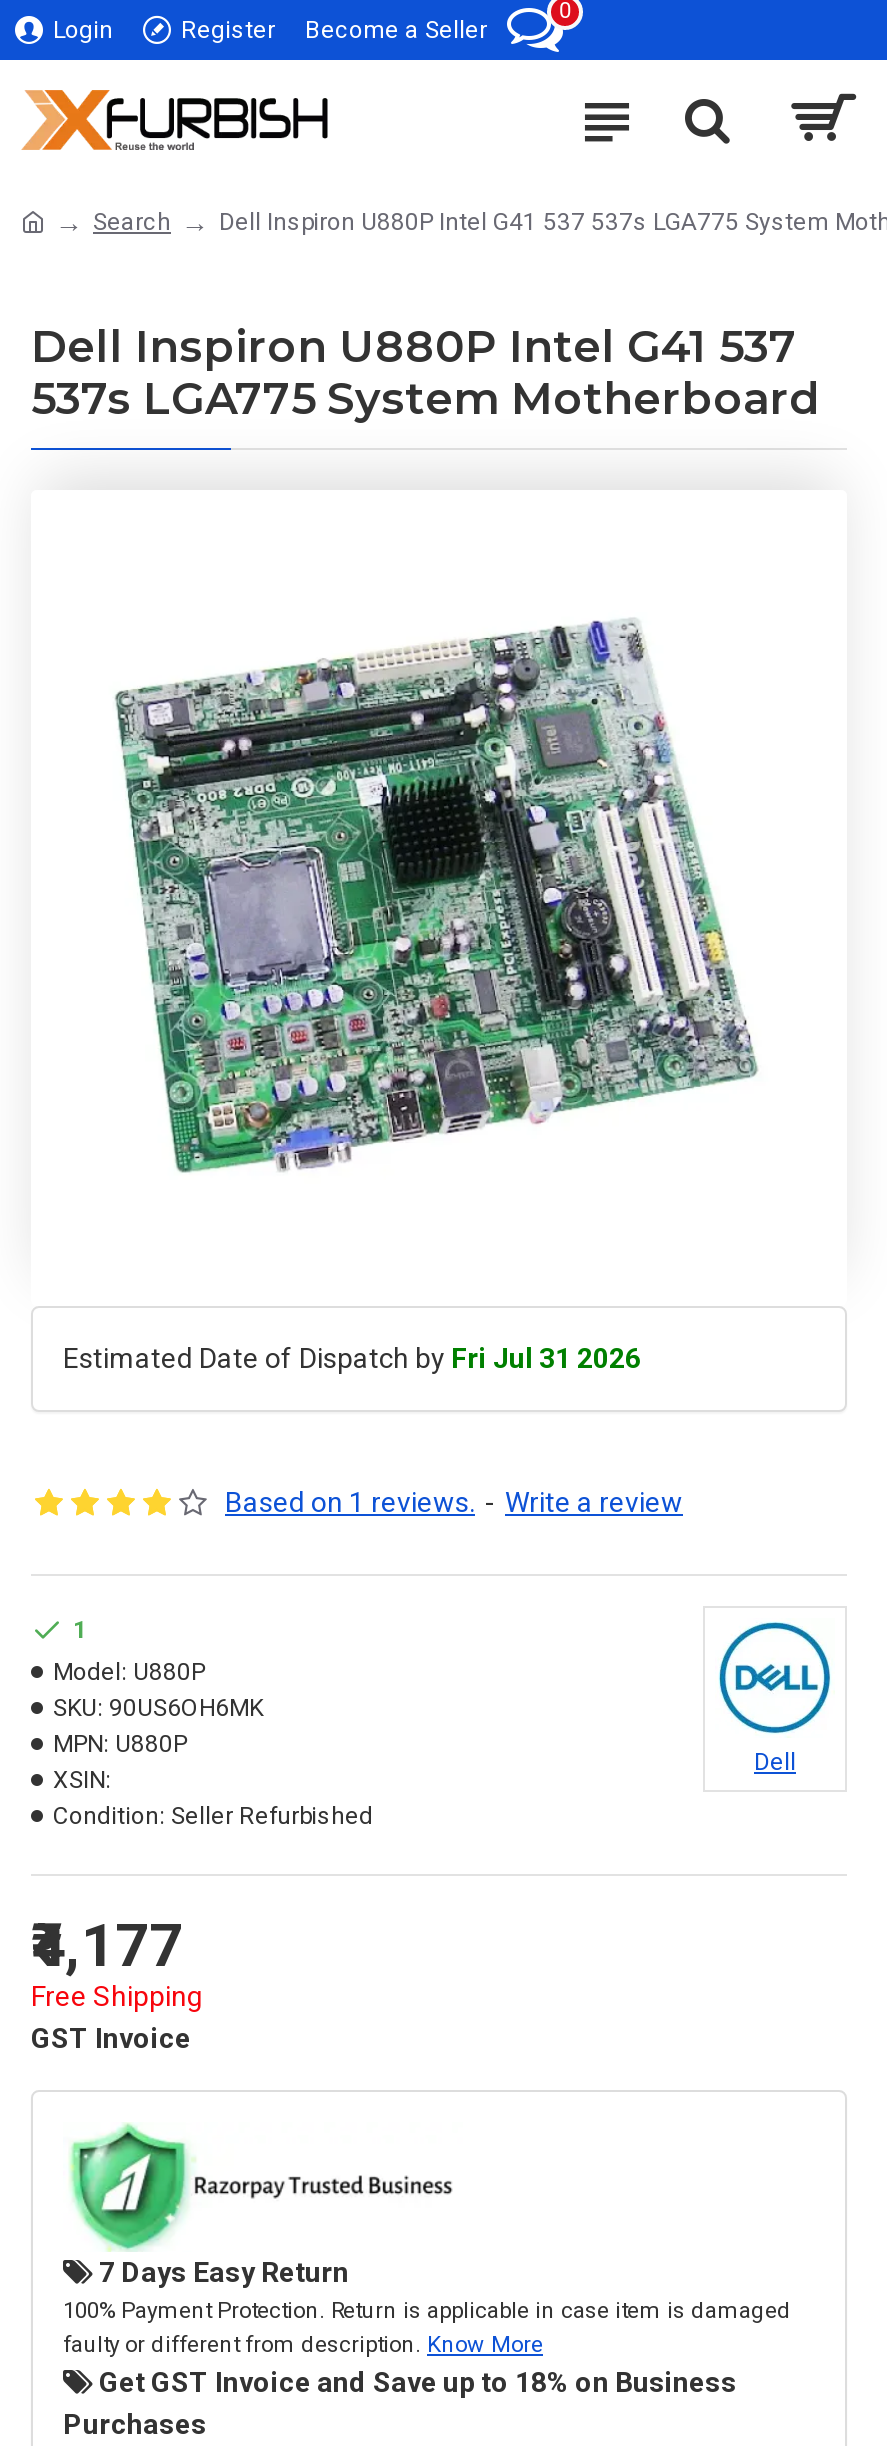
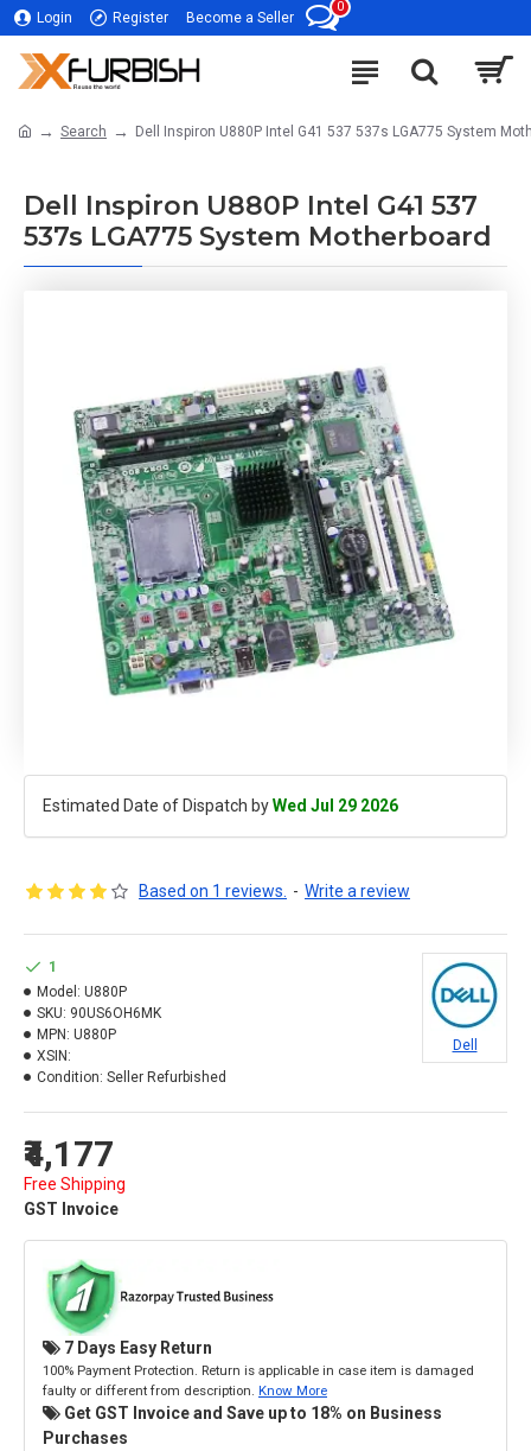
- Estimated Date of Dispatch by Fri Jul 31 2026
+ Estimated Date of Dispatch by Wed Jul 29 2026
